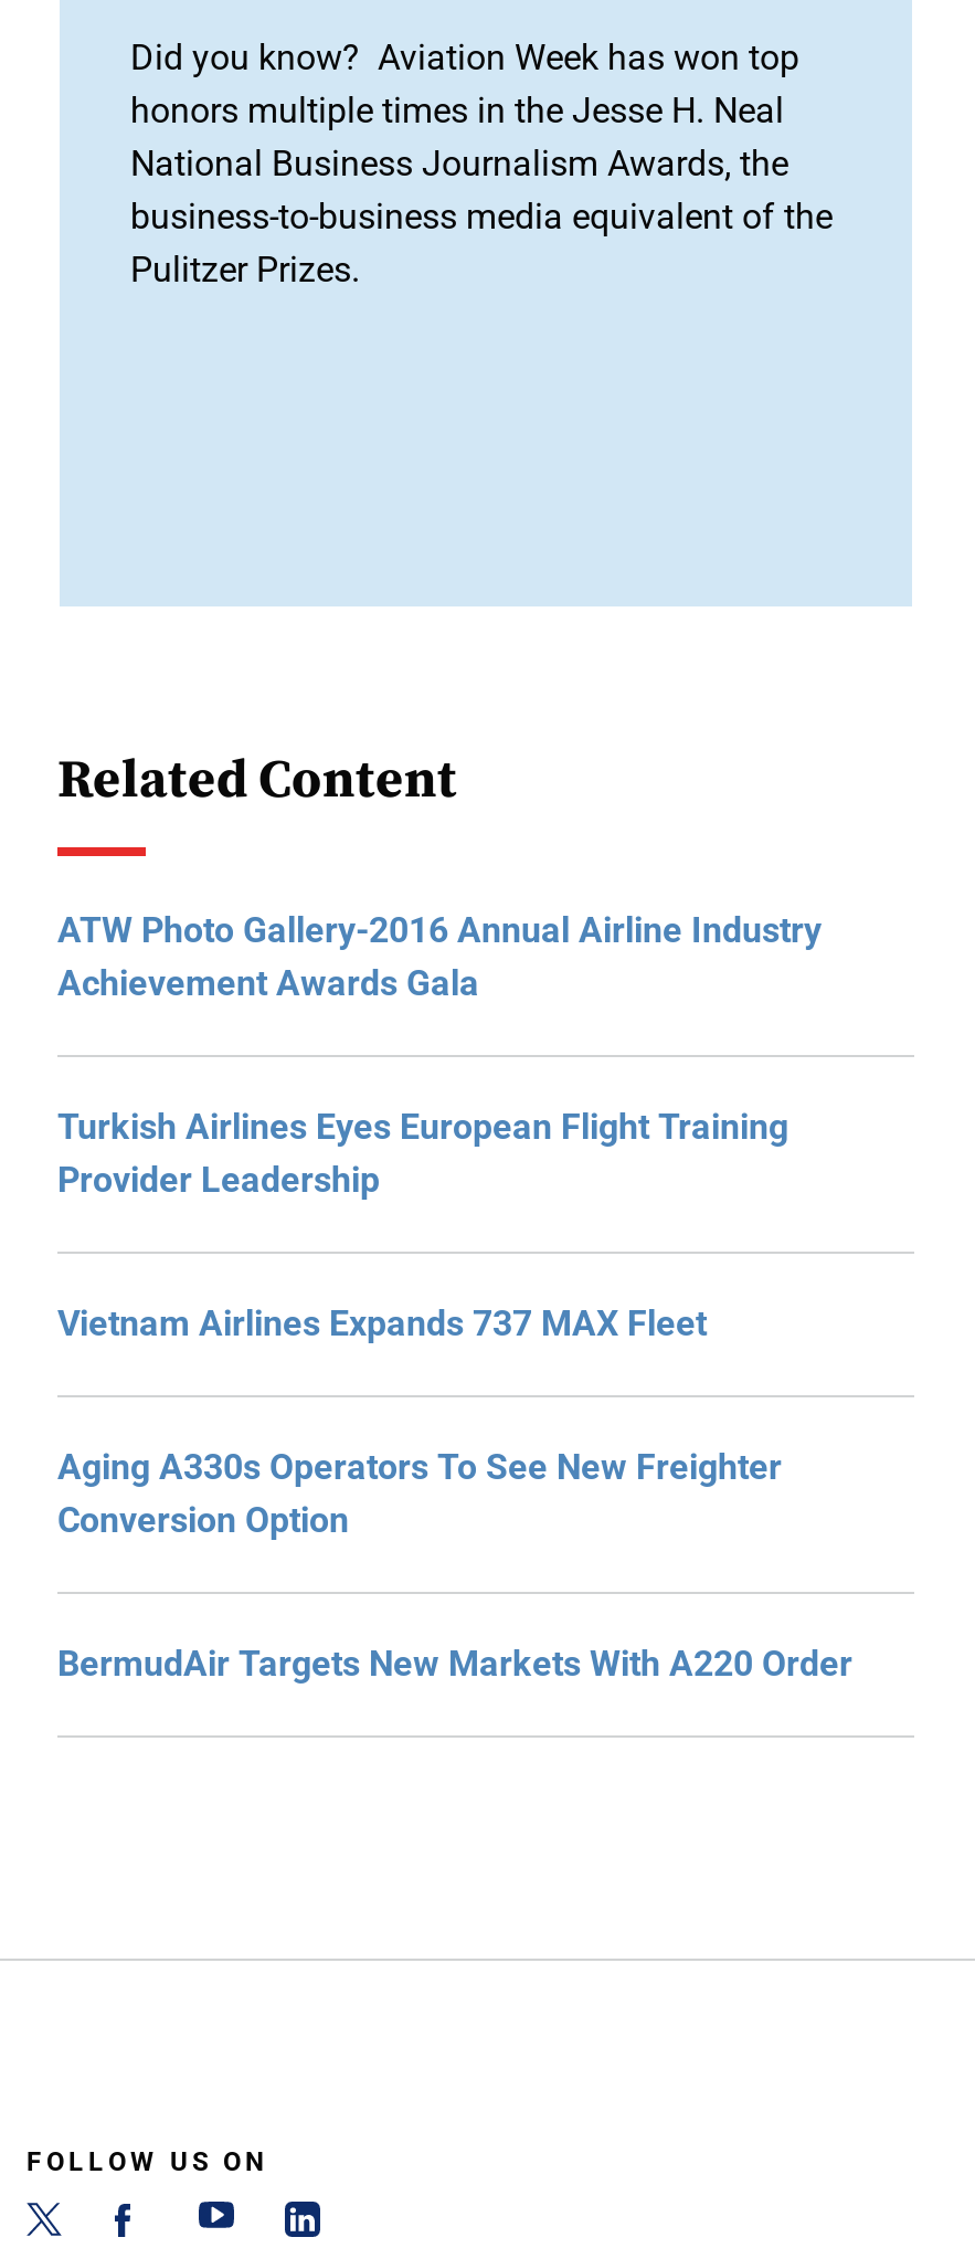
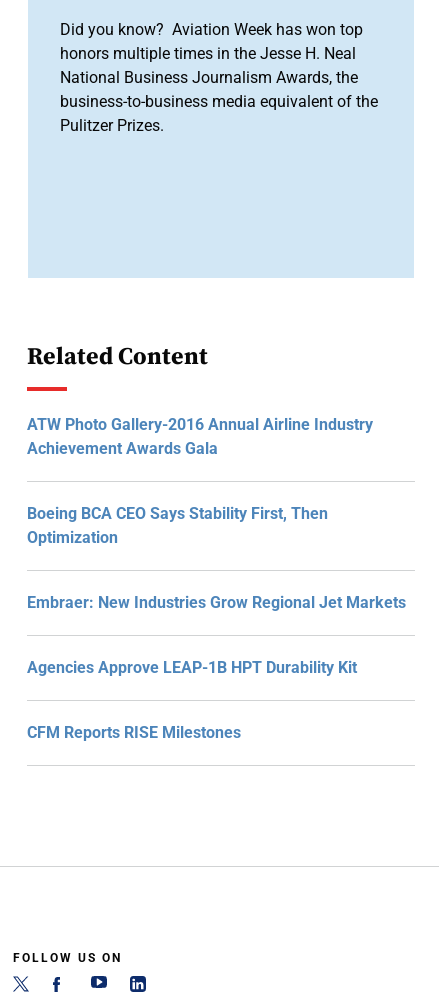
- Turkish Airlines Eyes European Flight Training
- Provider Leadership
+ Boeing BCA CEO Says Stability First, Then
+ Optimization

- Vietnam Airlines Expands 737 MAX Fleet
+ Embraer: New Industries Grow Regional Jet Markets

- Aging A330s Operators To See New Freighter
- Conversion Option
+ Agencies Approve LEAP-1B HPT Durability Kit

- BermudAir Targets New Markets With A220 Order
+ CFM Reports RISE Milestones
